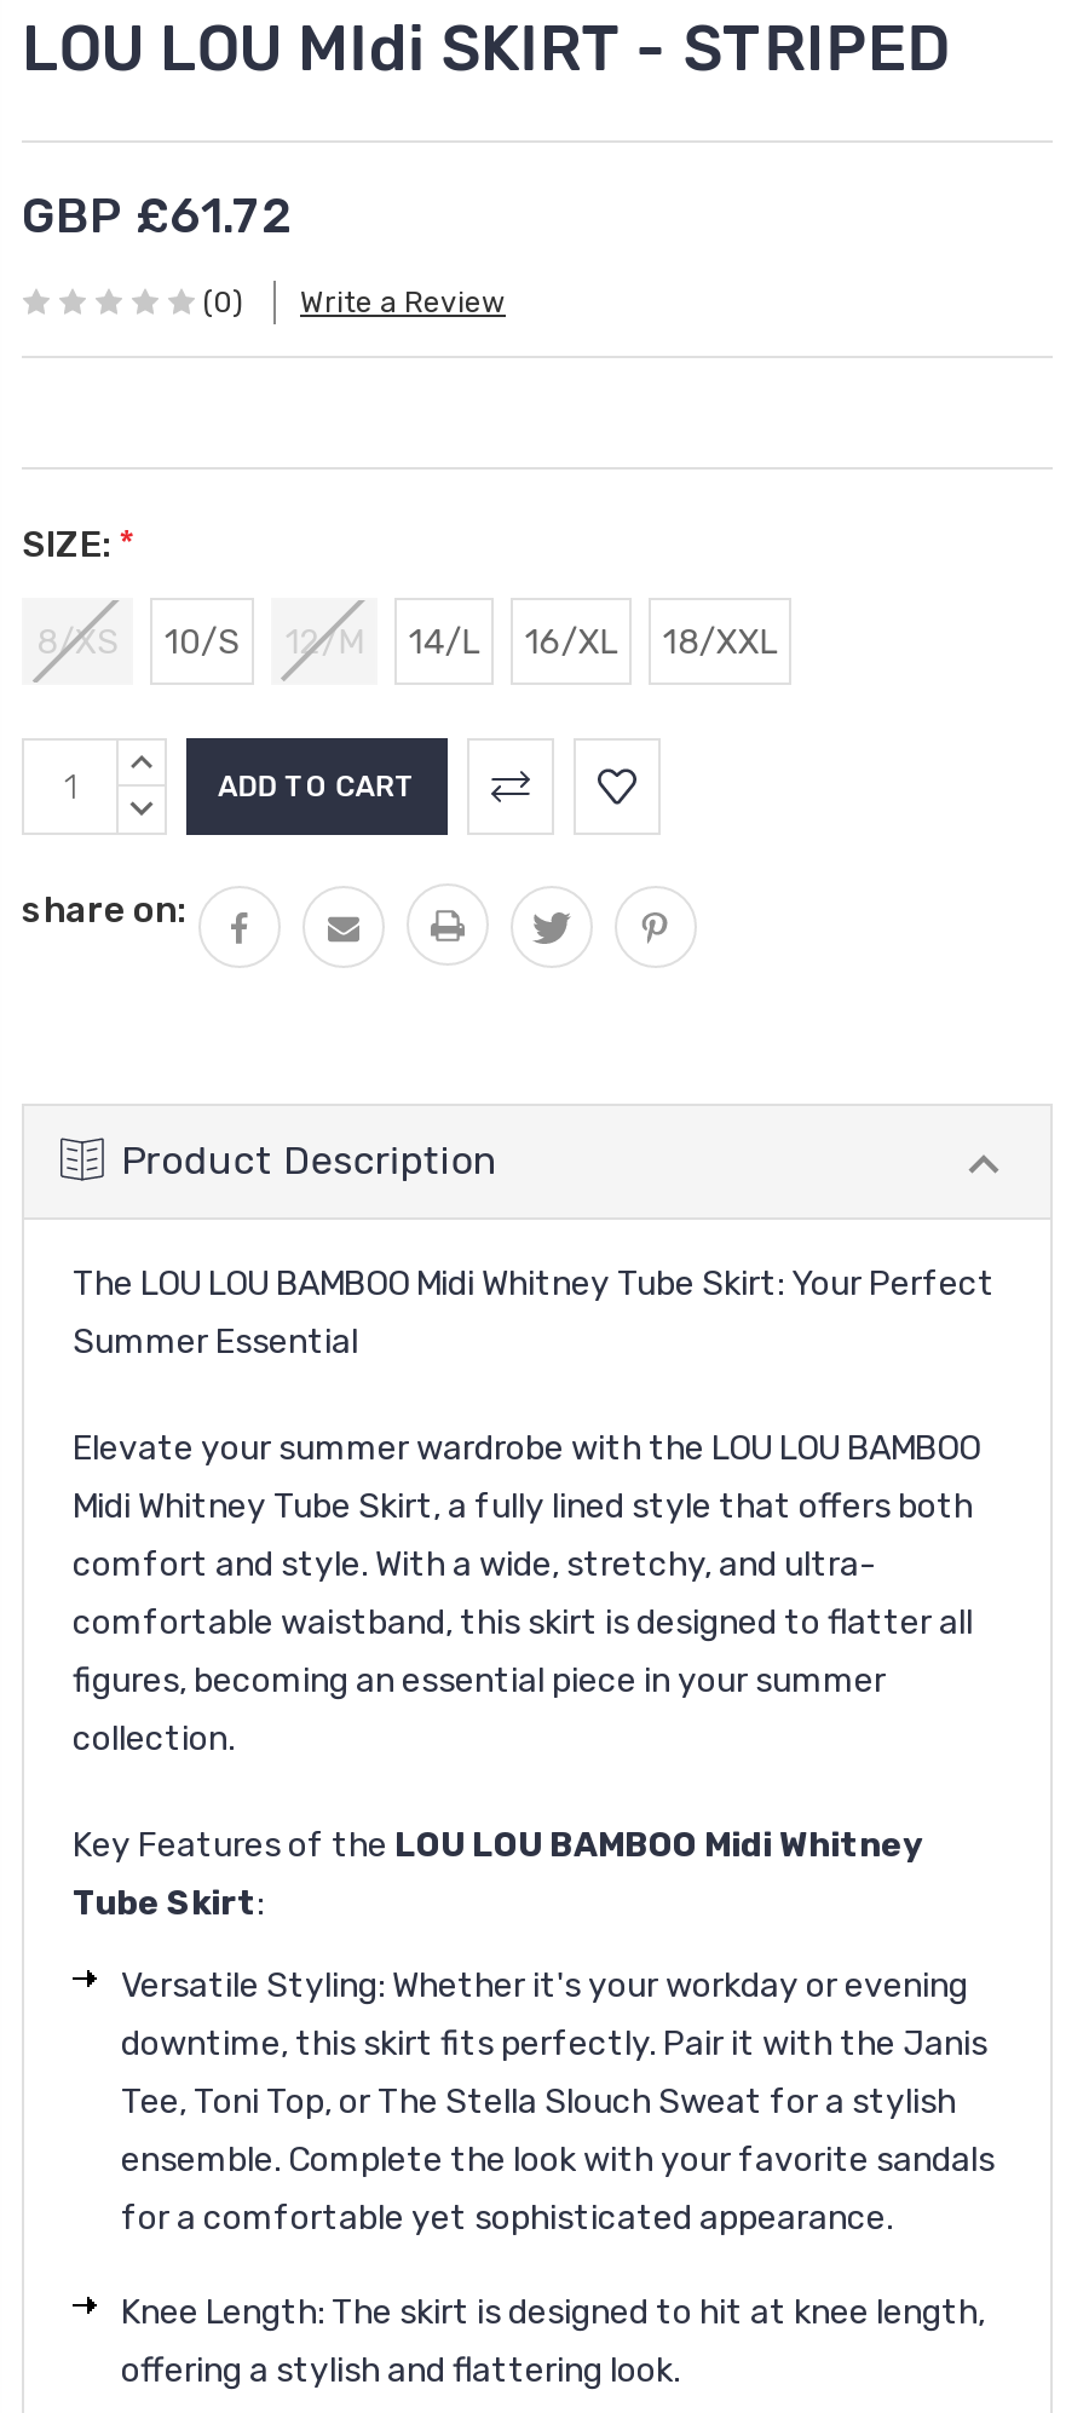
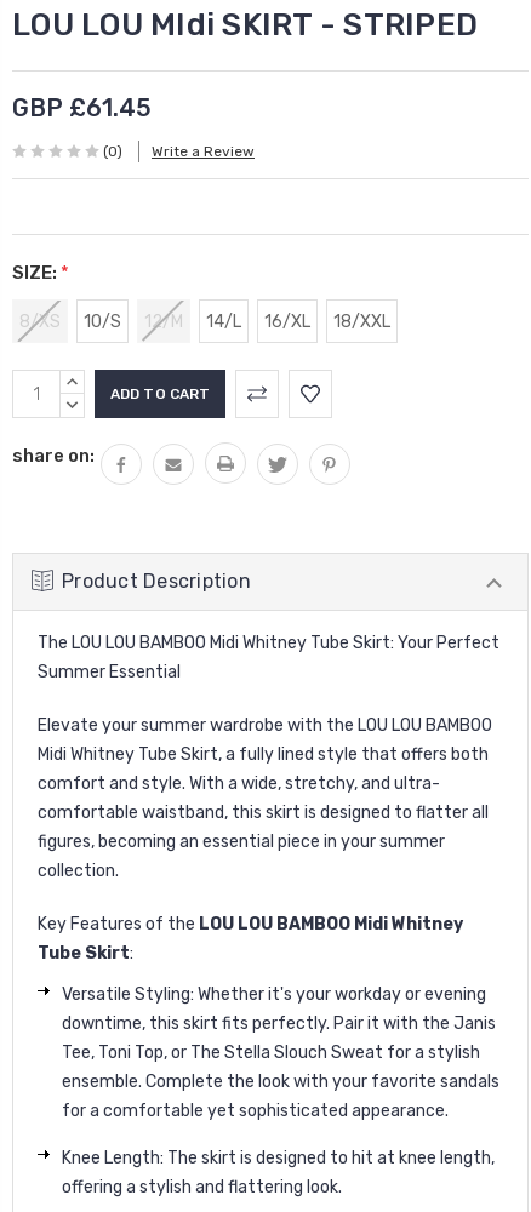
- GBP £61.72
+ GBP £61.45
